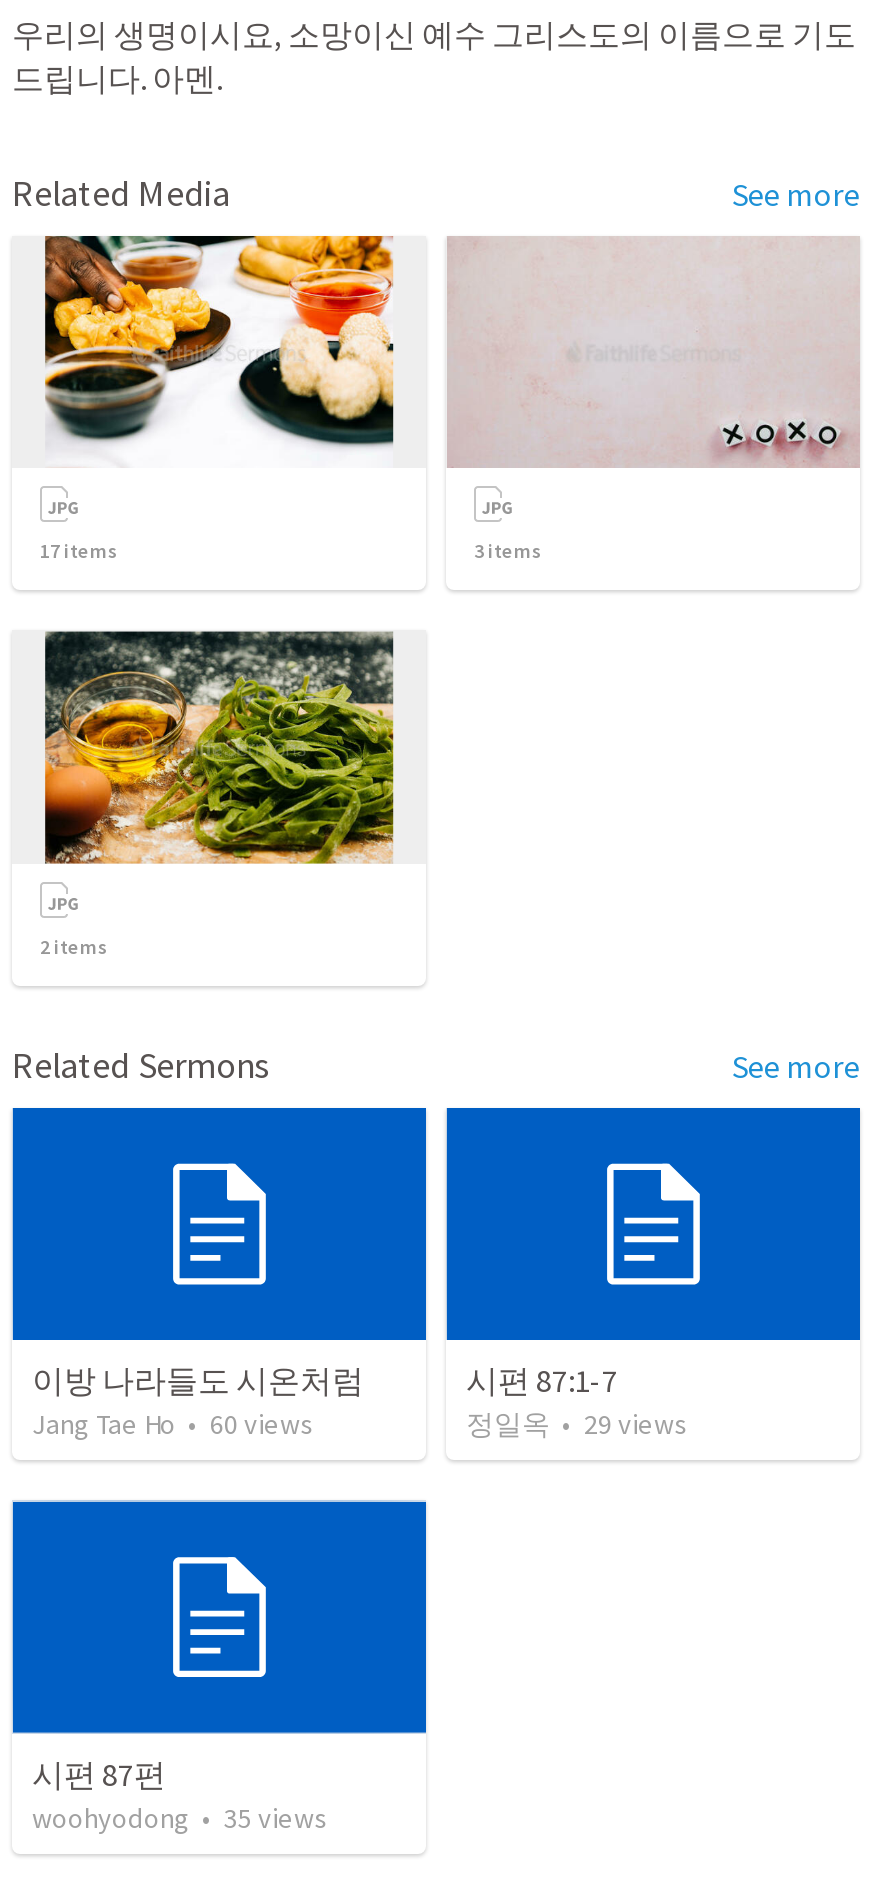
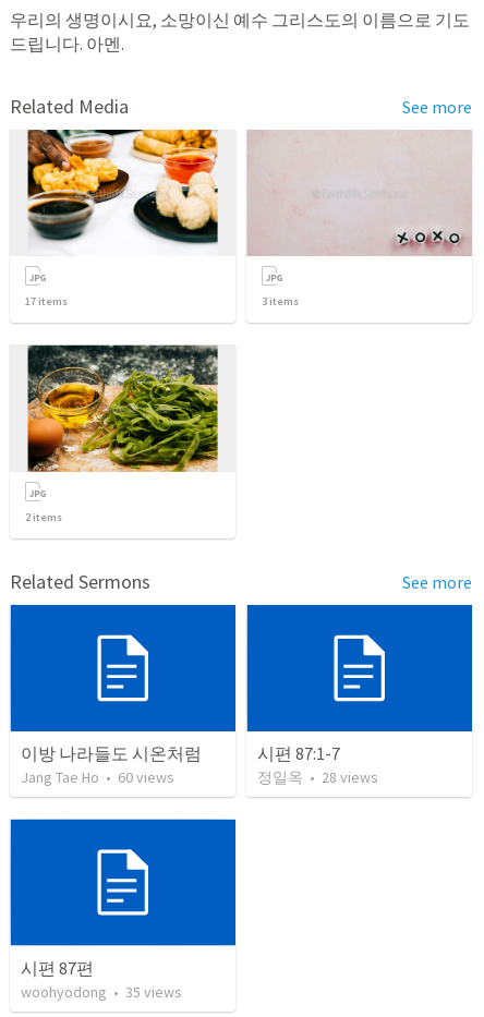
- 정일옥 • 29 views
+ 정일옥 • 28 views
